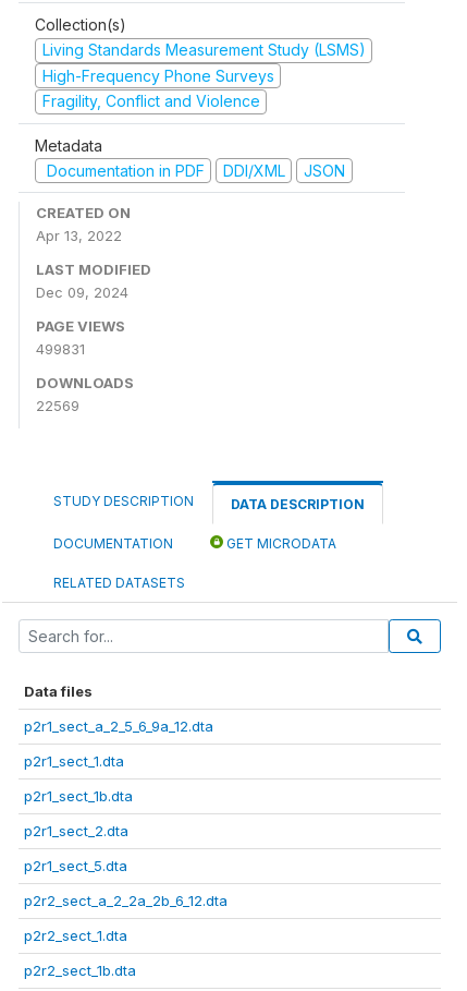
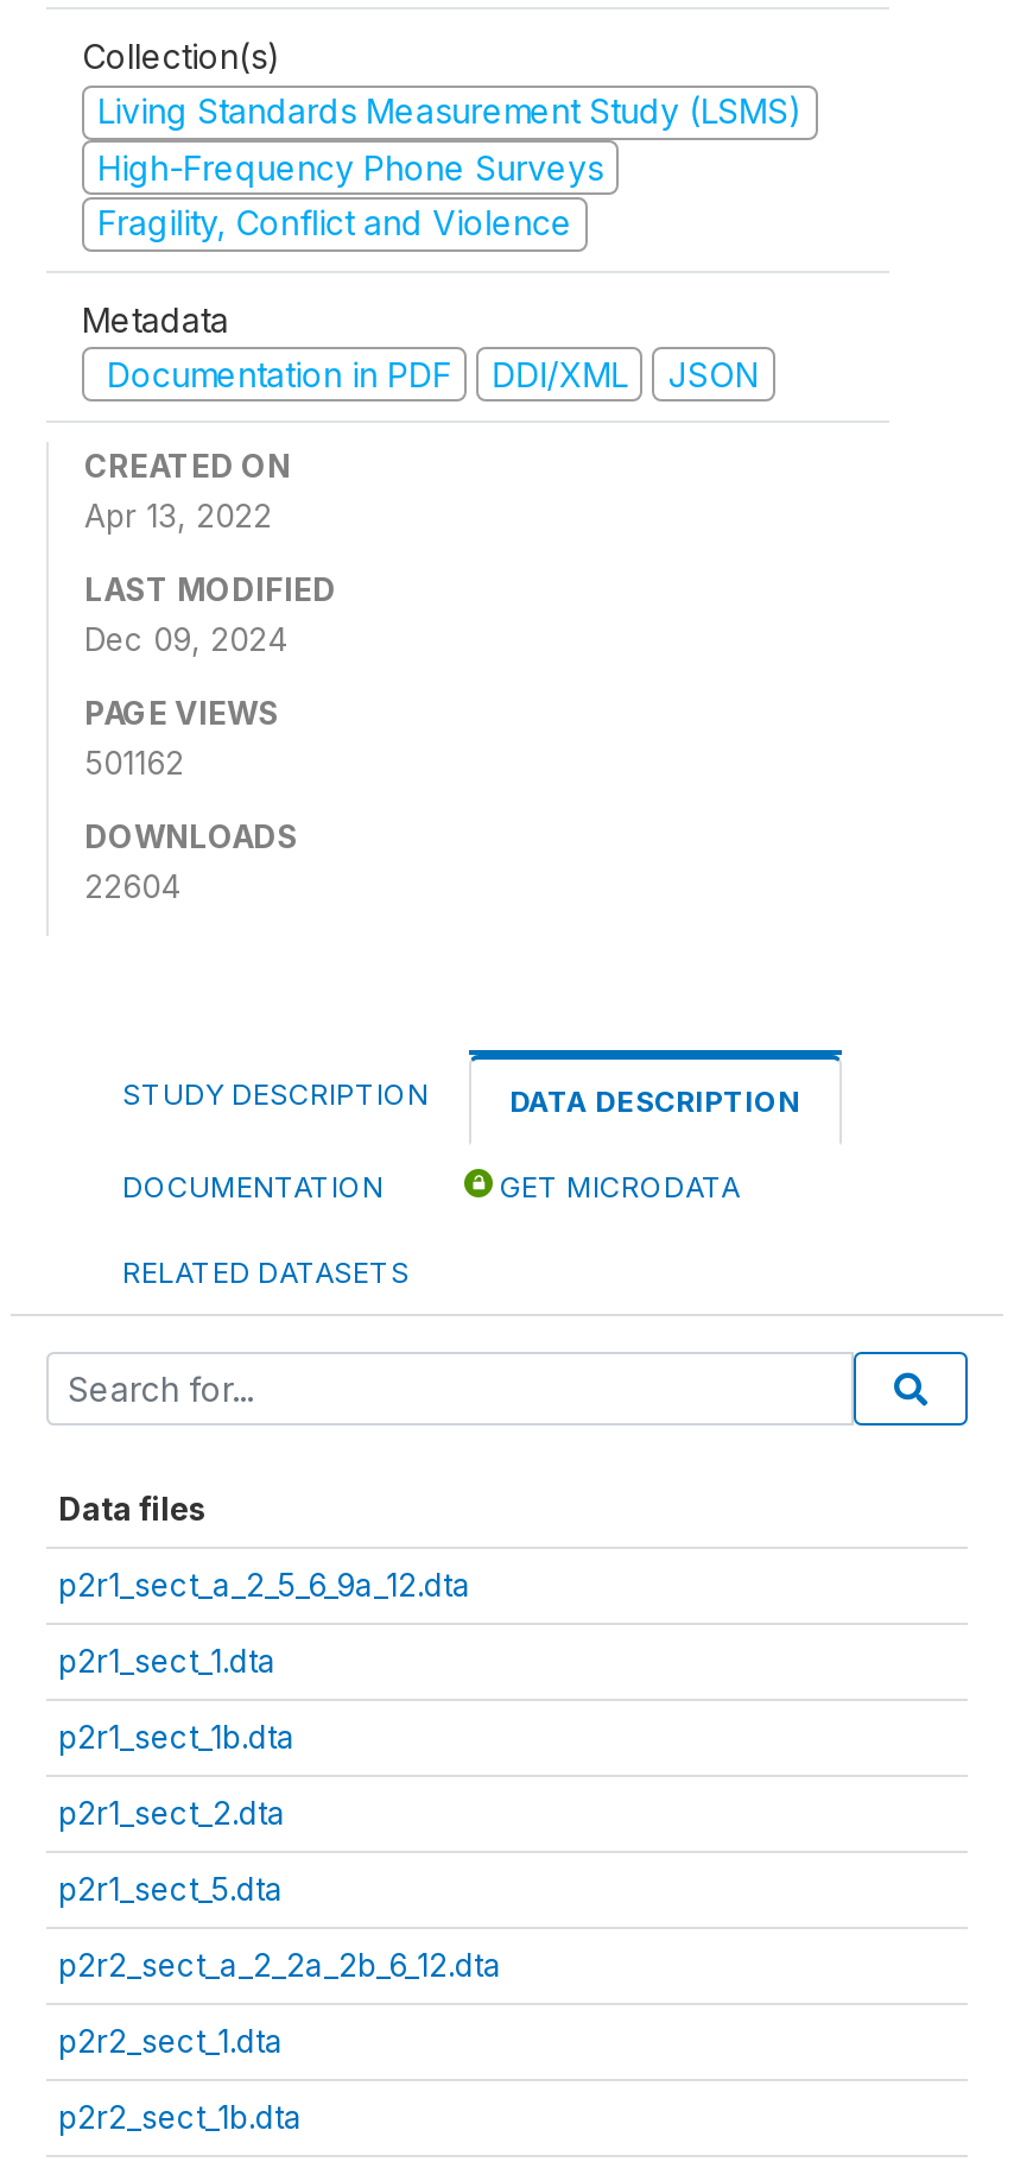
- 499831
+ 501162

- 22569
+ 22604
